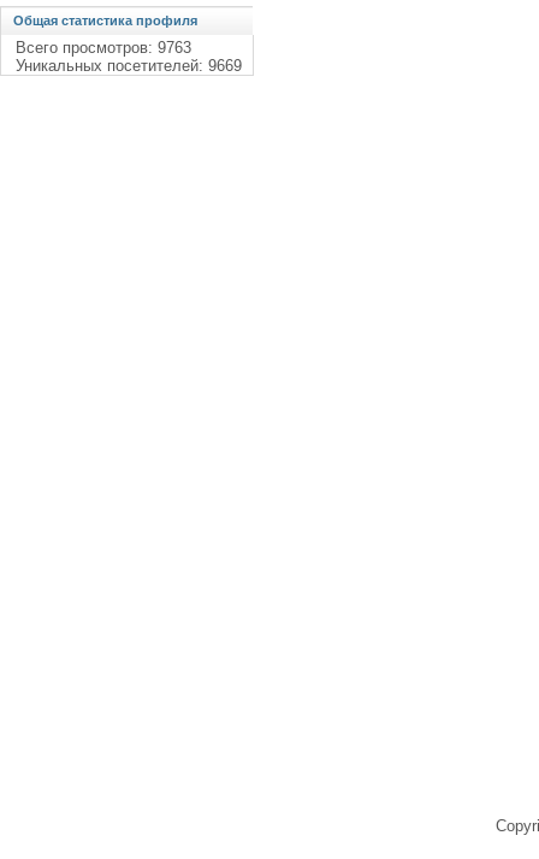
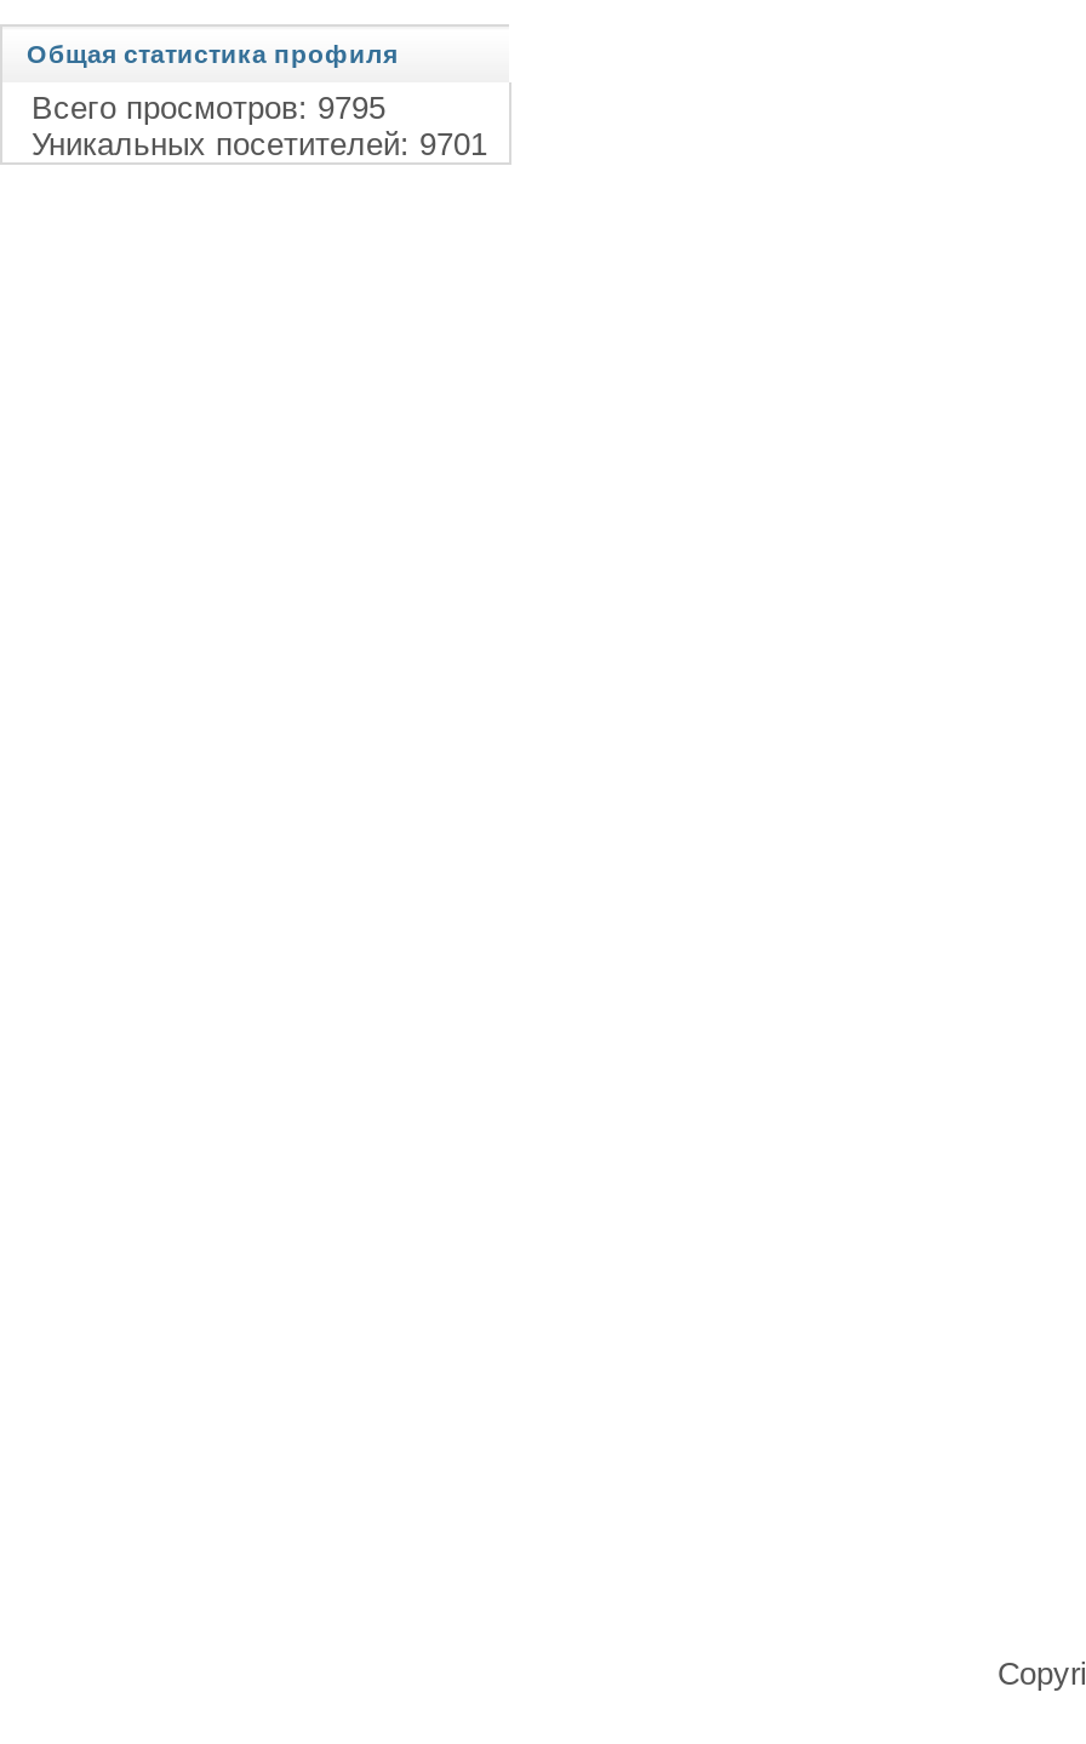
- Всего просмотров: 9763
+ Всего просмотров: 9795

- Уникальных посетителей: 9669
+ Уникальных посетителей: 9701
